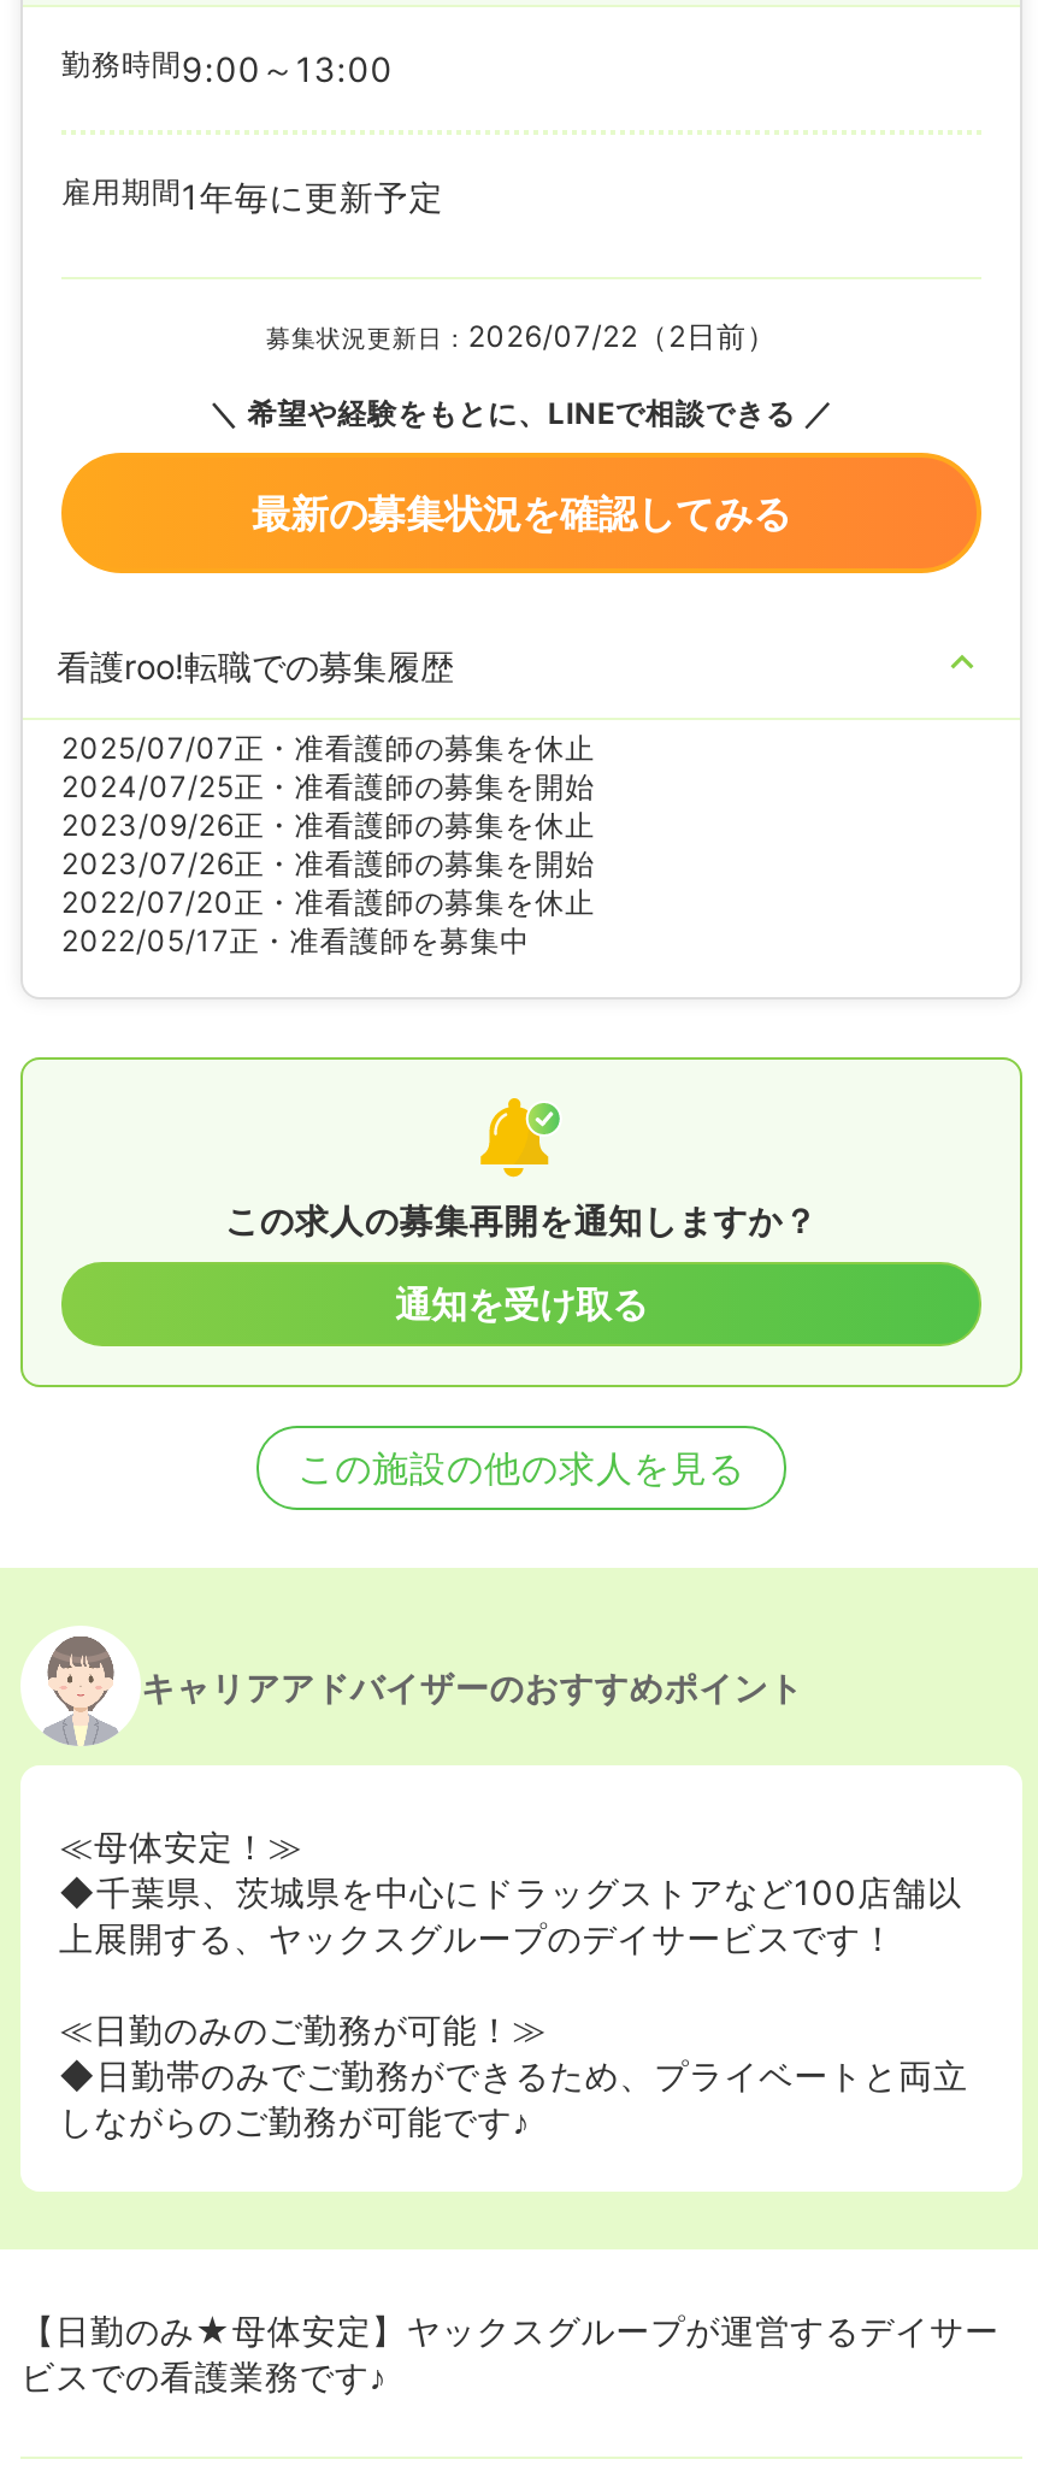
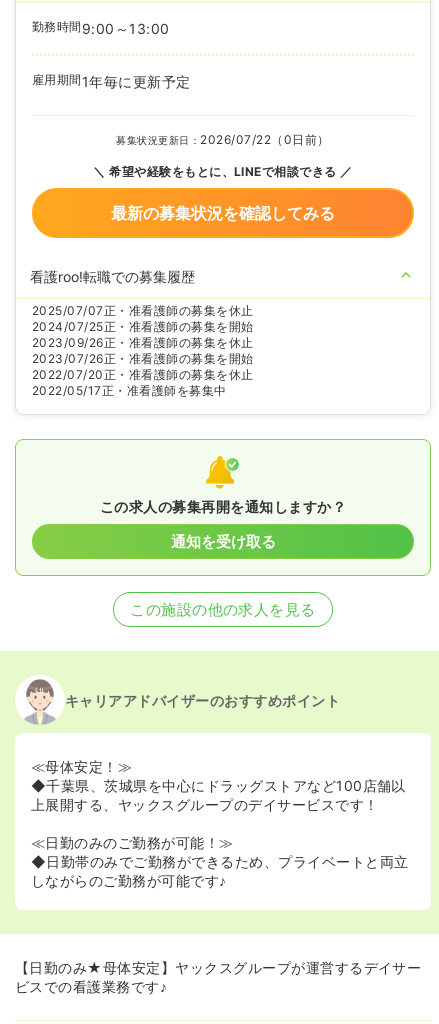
- 募集状況更新日：2026/07/22（2日前）
+ 募集状況更新日：2026/07/22（0日前）
